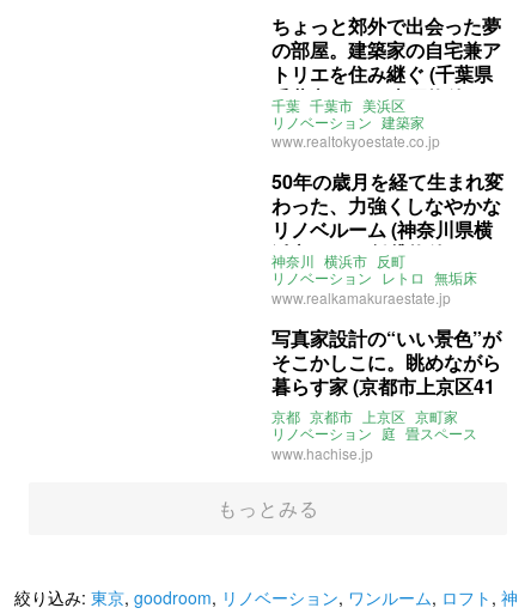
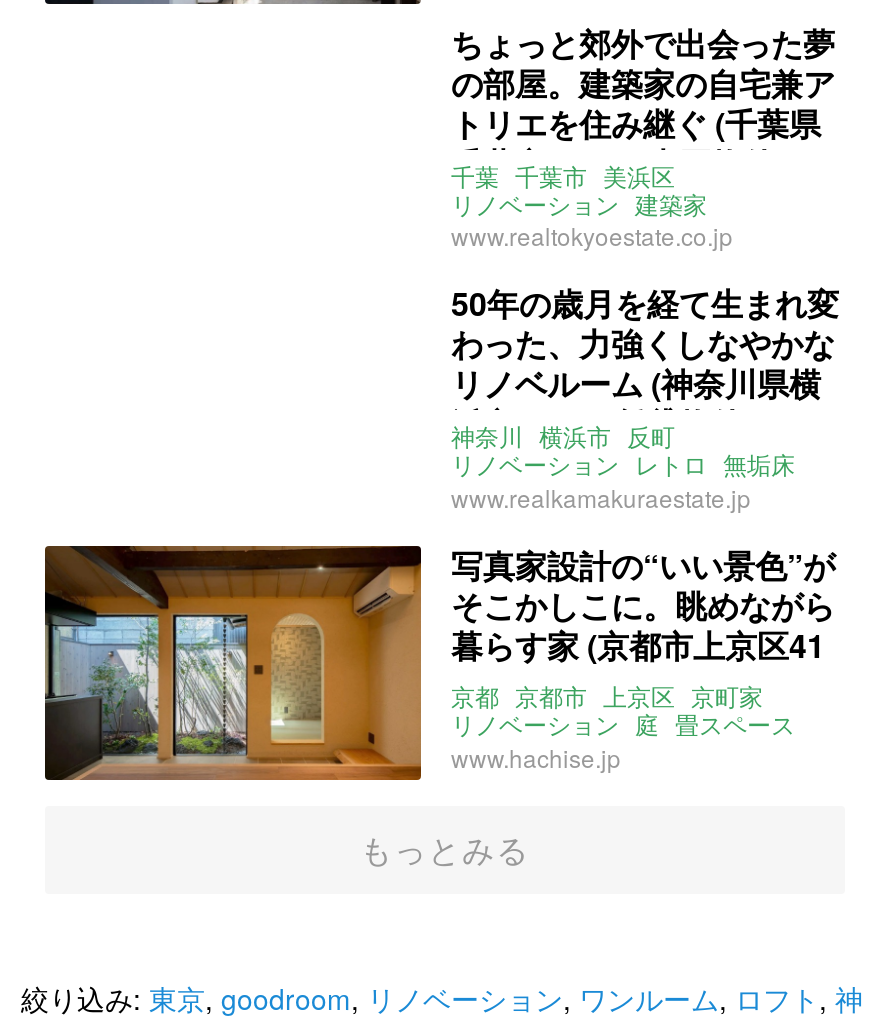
+ [image]
